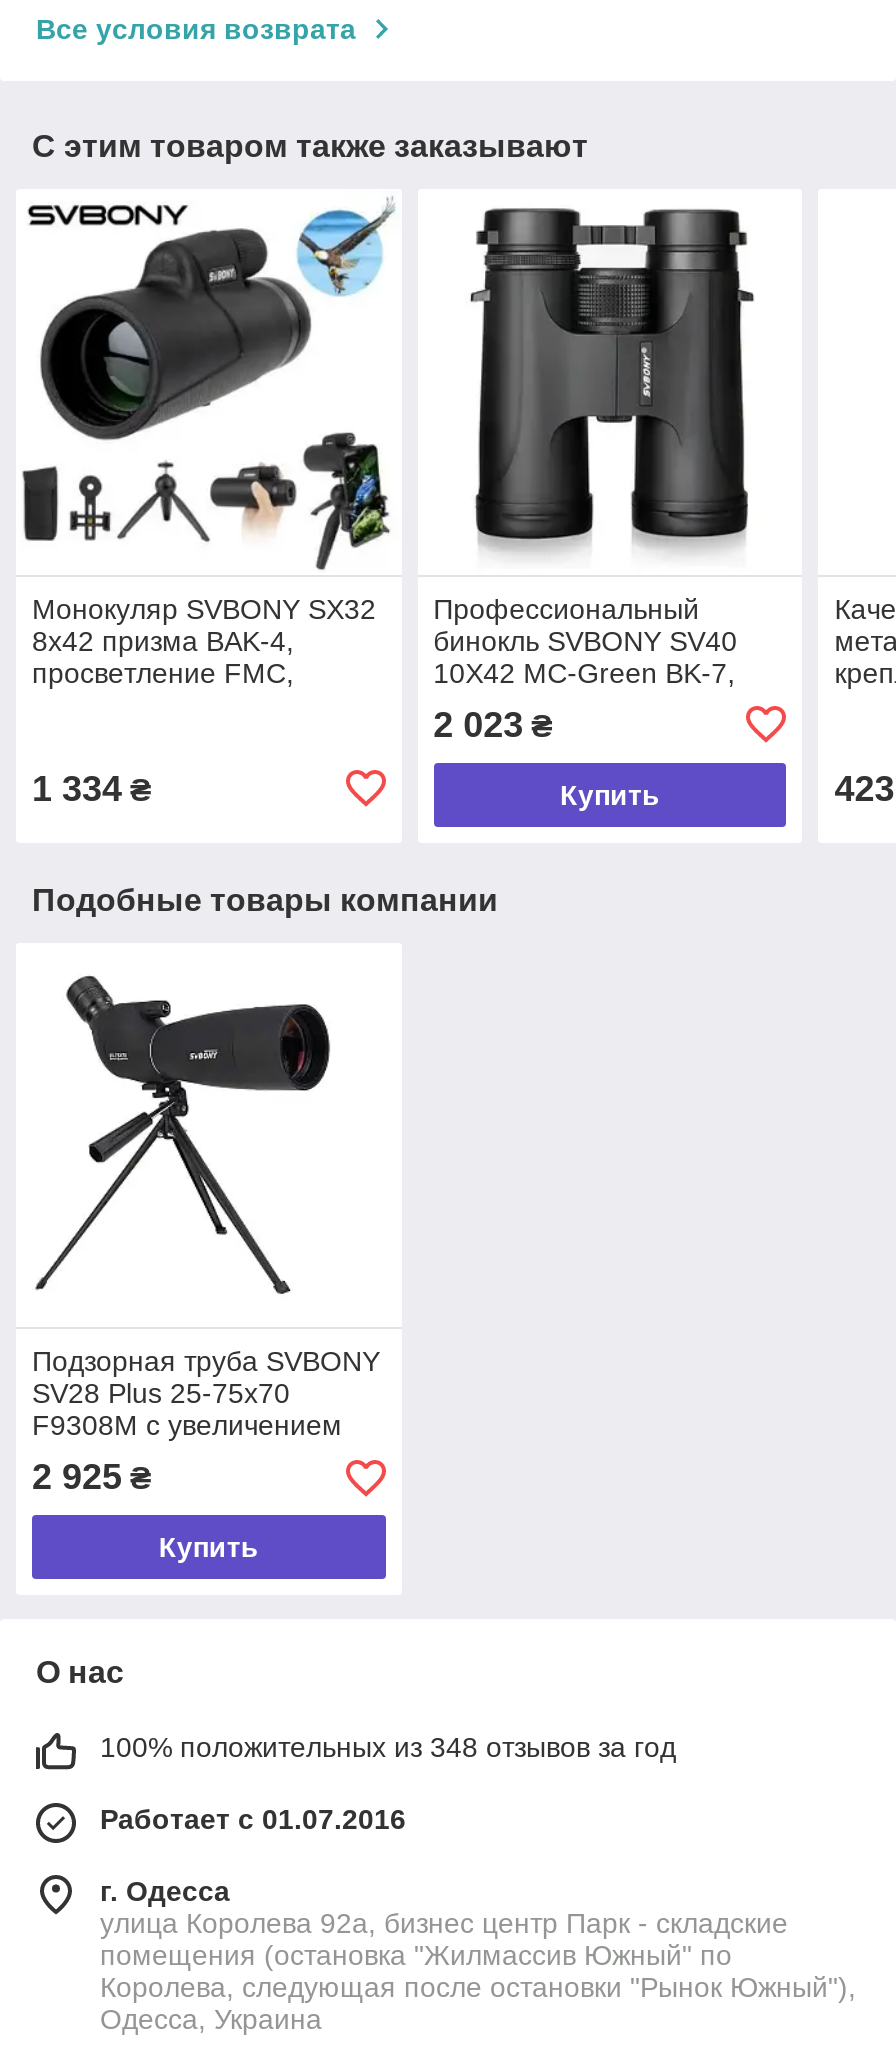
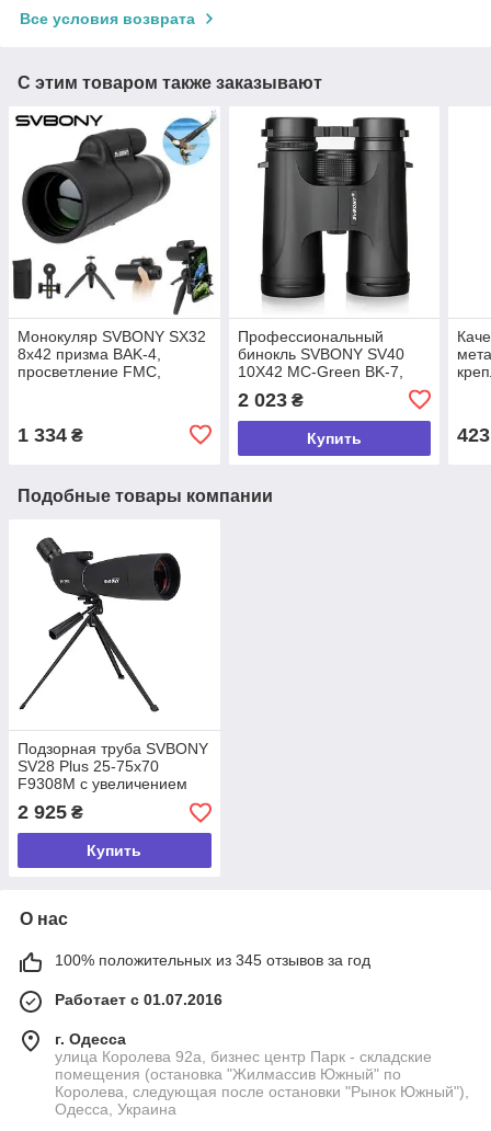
- 100% положительных из 348 отзывов за год
+ 100% положительных из 345 отзывов за год
